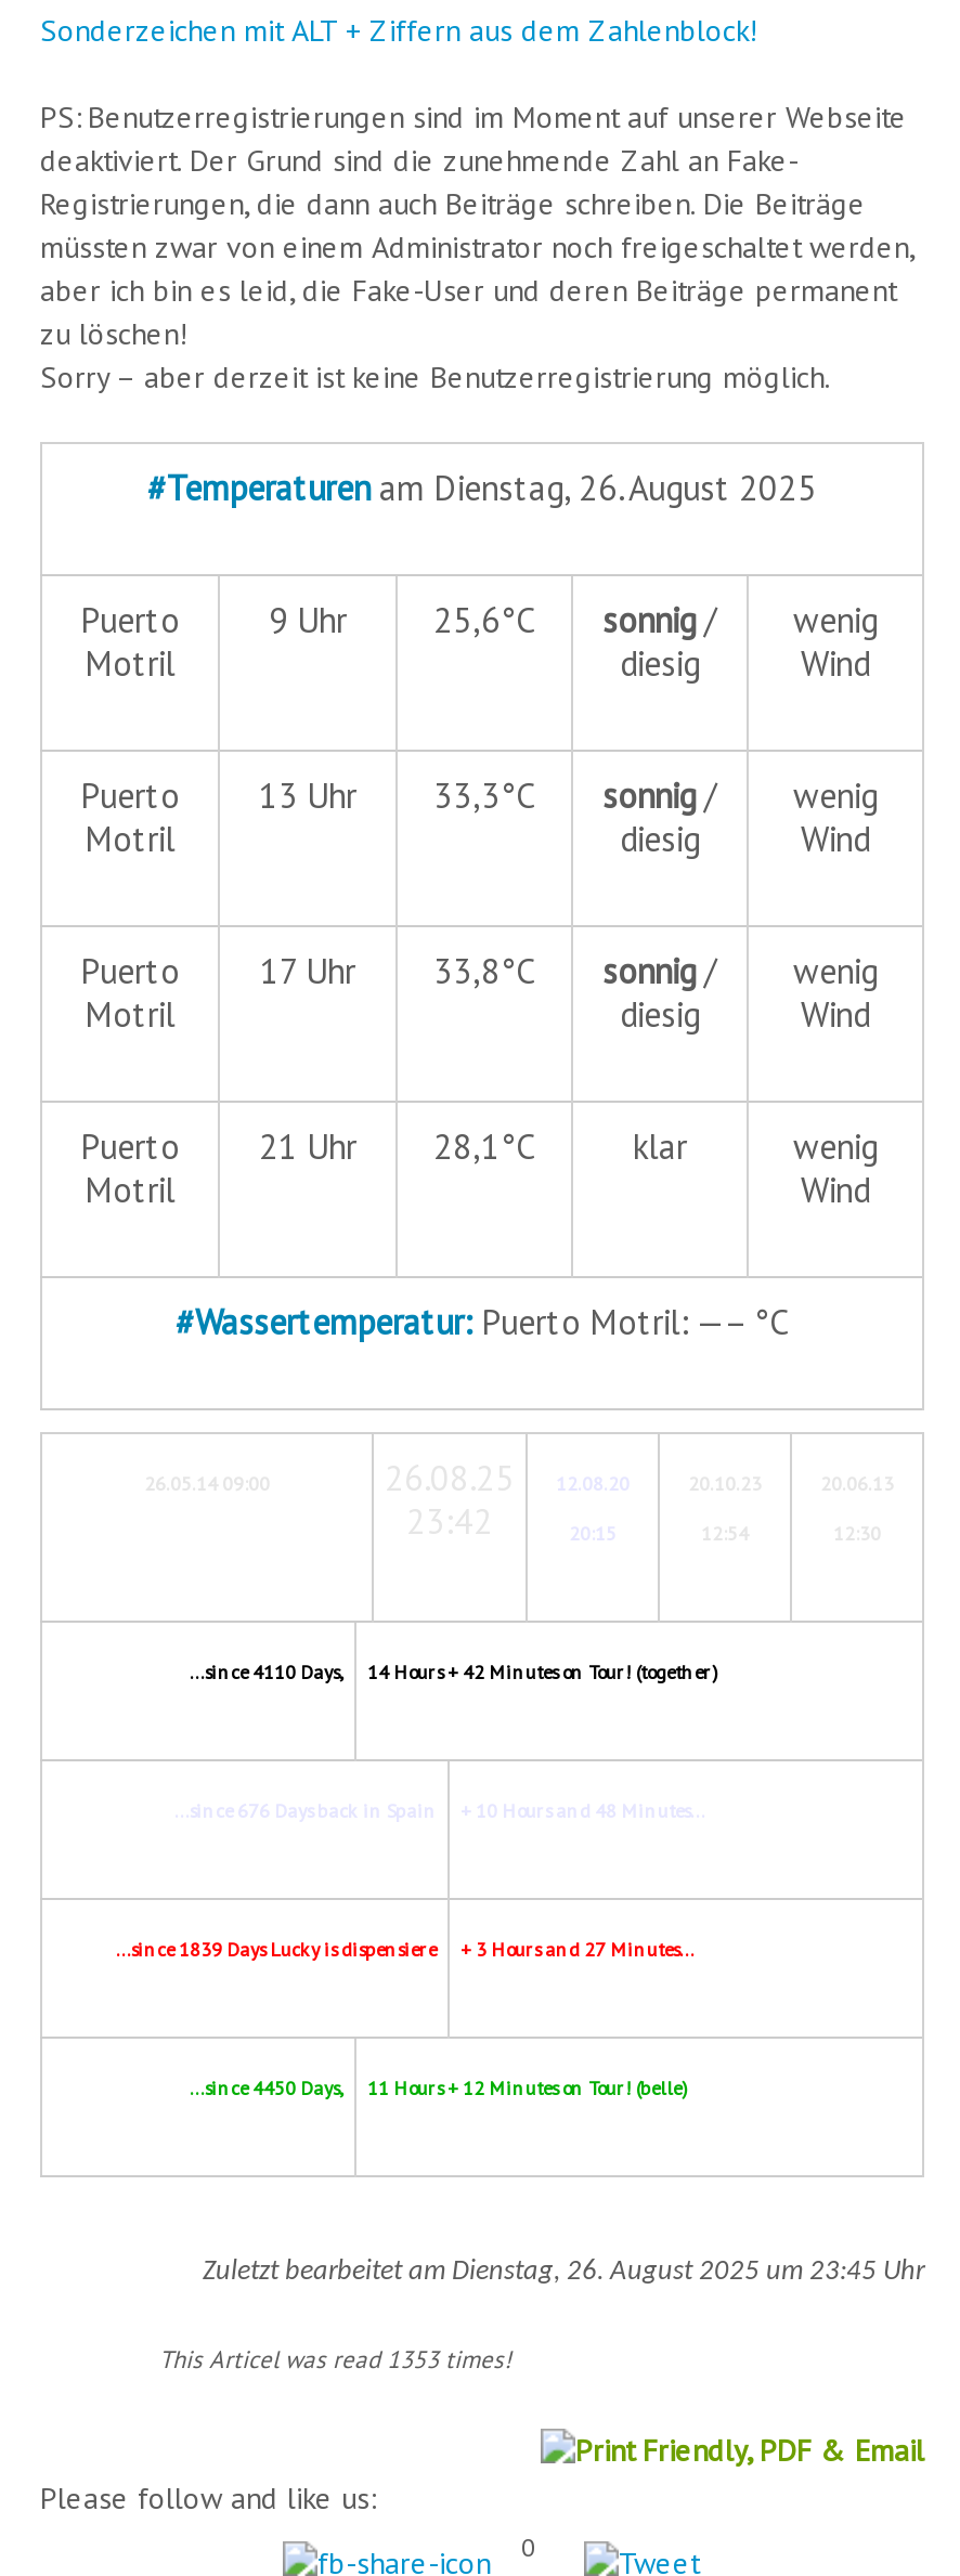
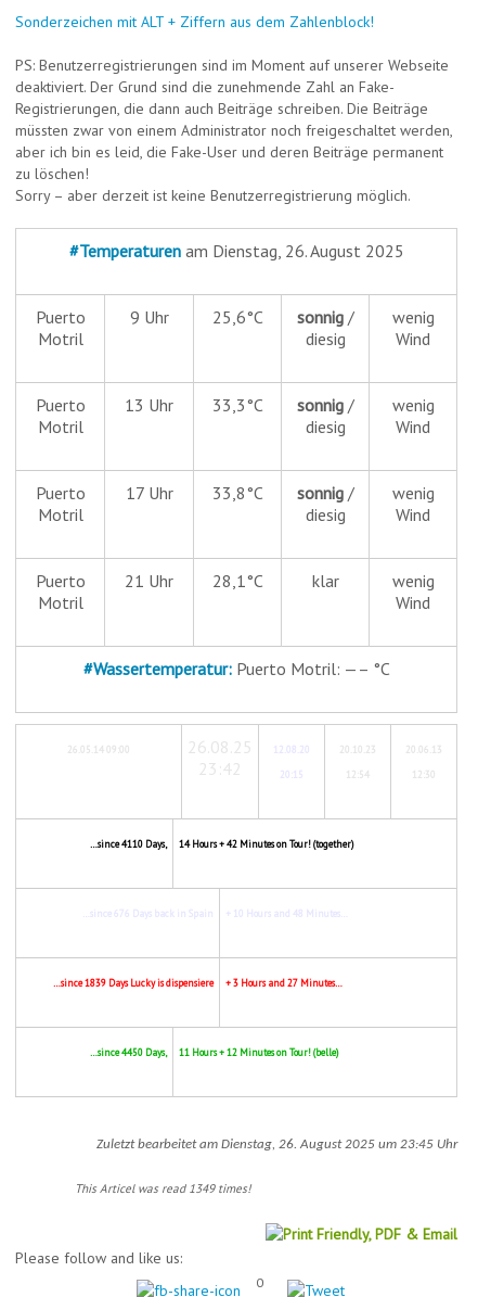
- This Articel was read 1353 times!
+ This Articel was read 1349 times!
